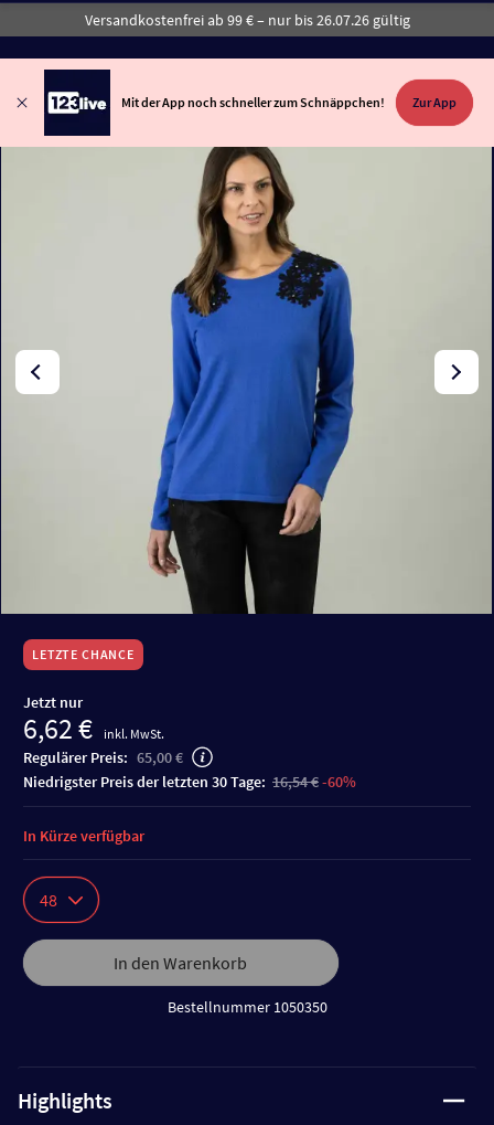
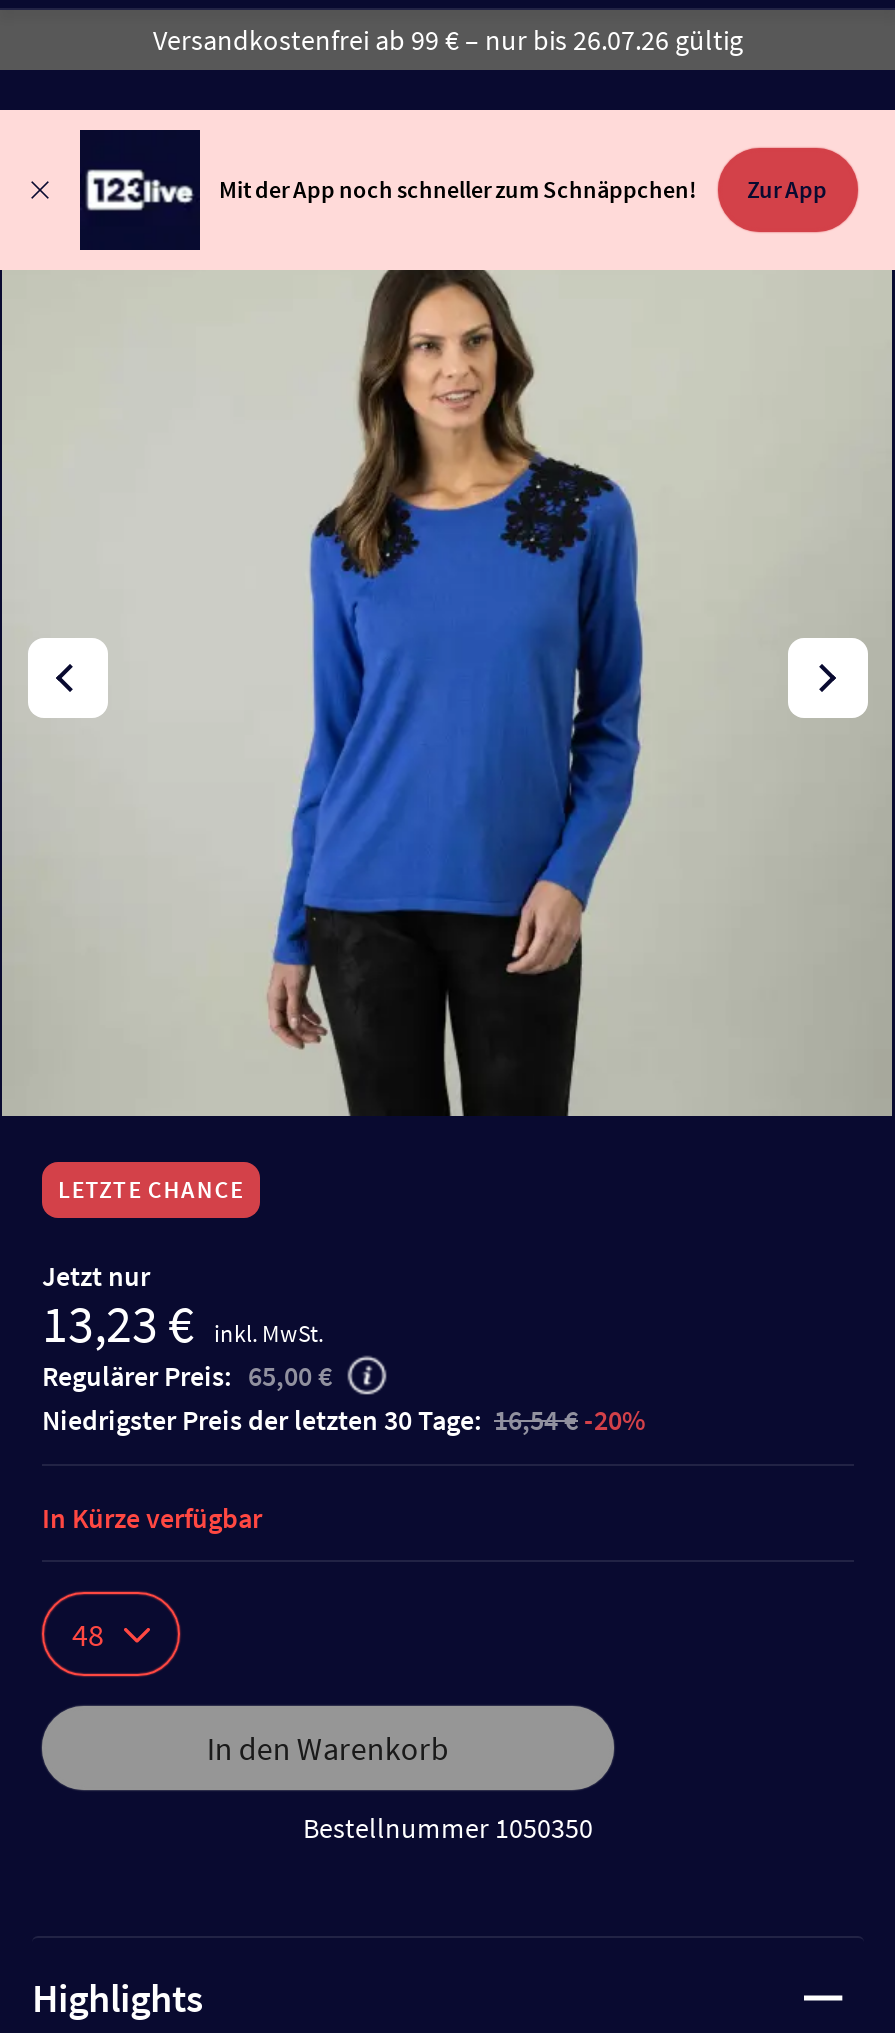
- 6,62 € inkl. MwSt.
+ 13,23 € inkl. MwSt.

- niedrigster Preis der letzten 30 Tage: 16,54 € -60%
+ niedrigster Preis der letzten 30 Tage: 16,54 € -20%
